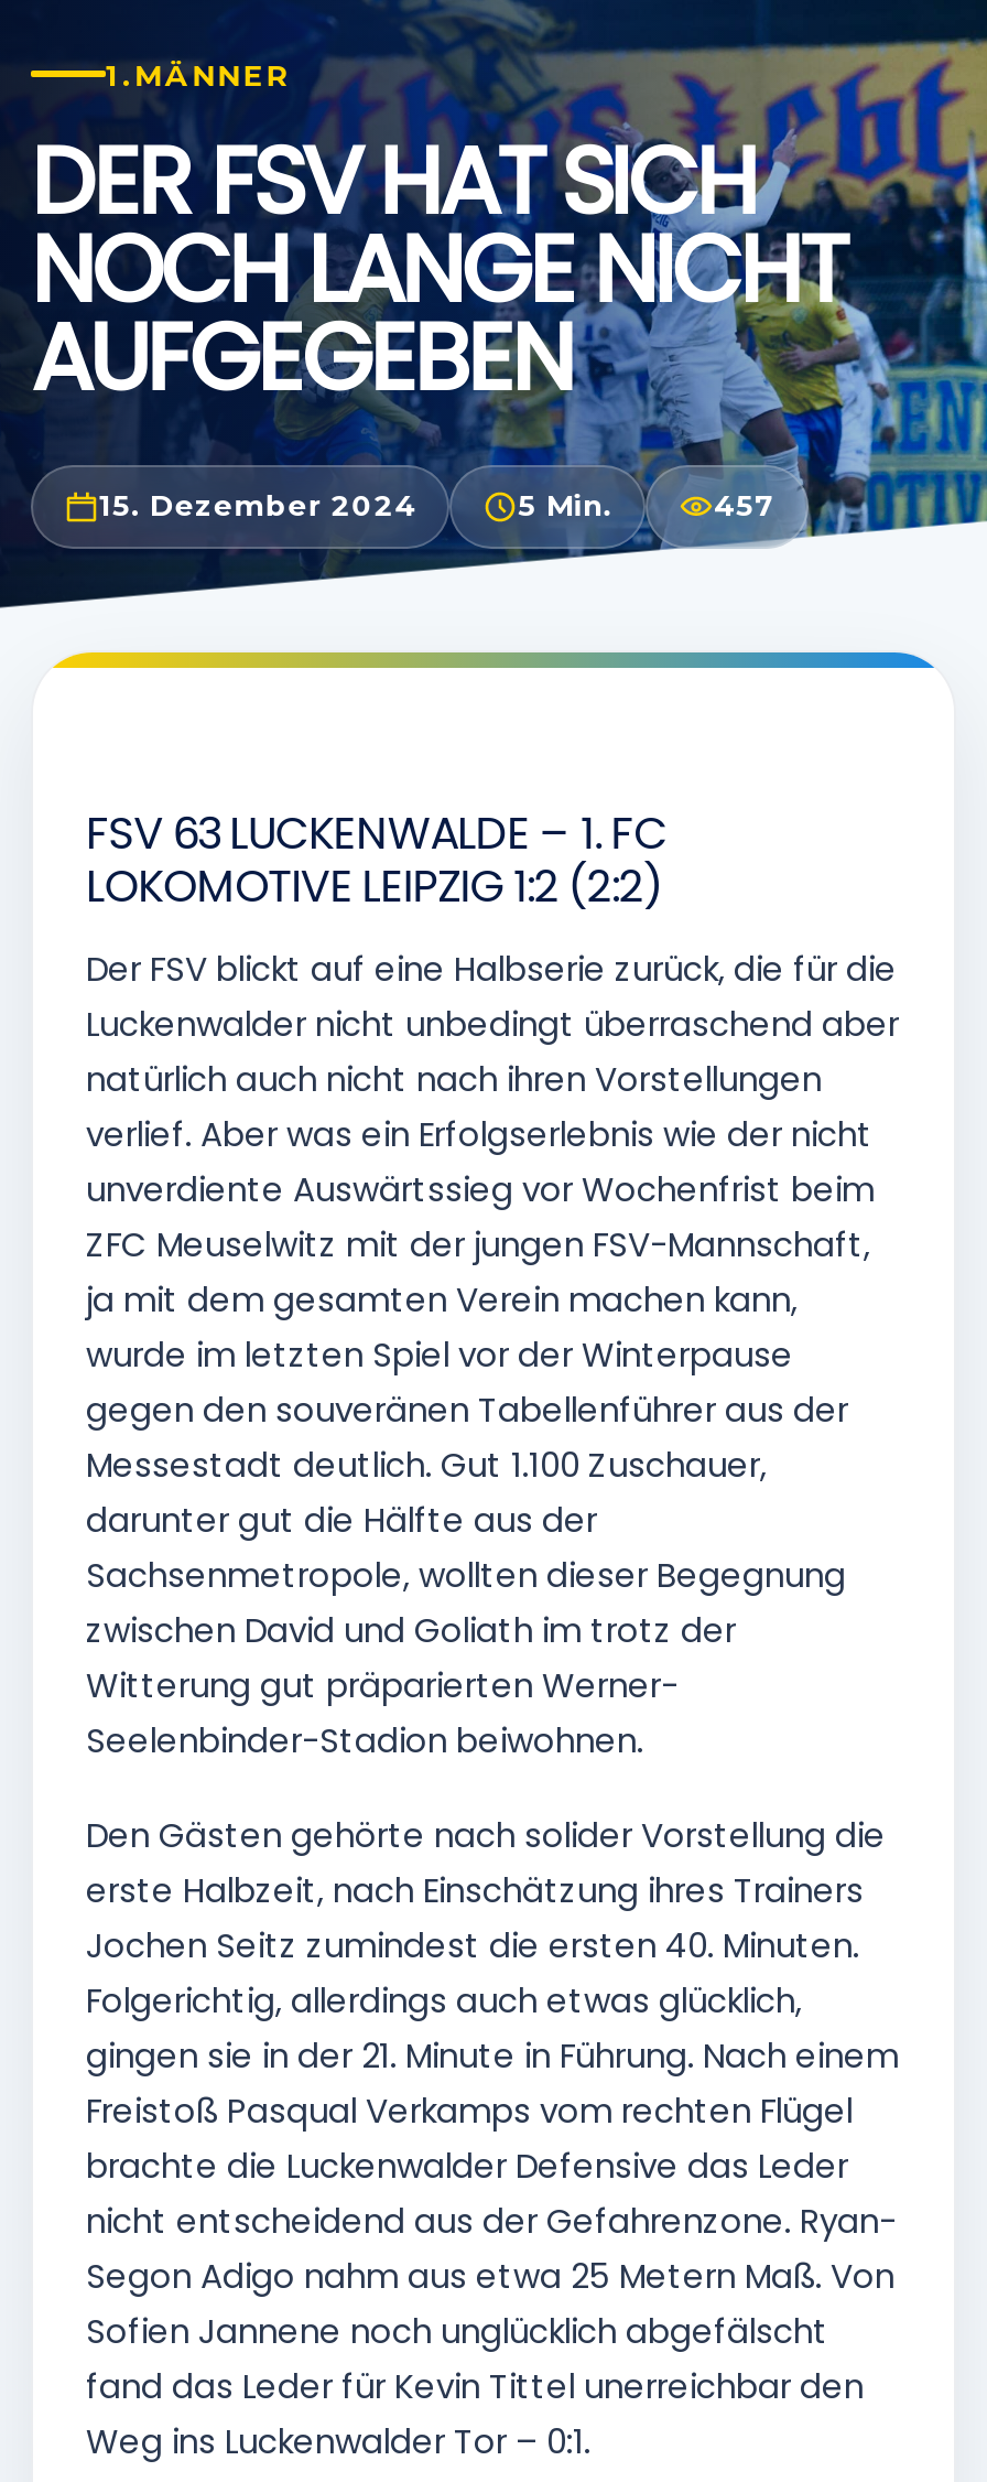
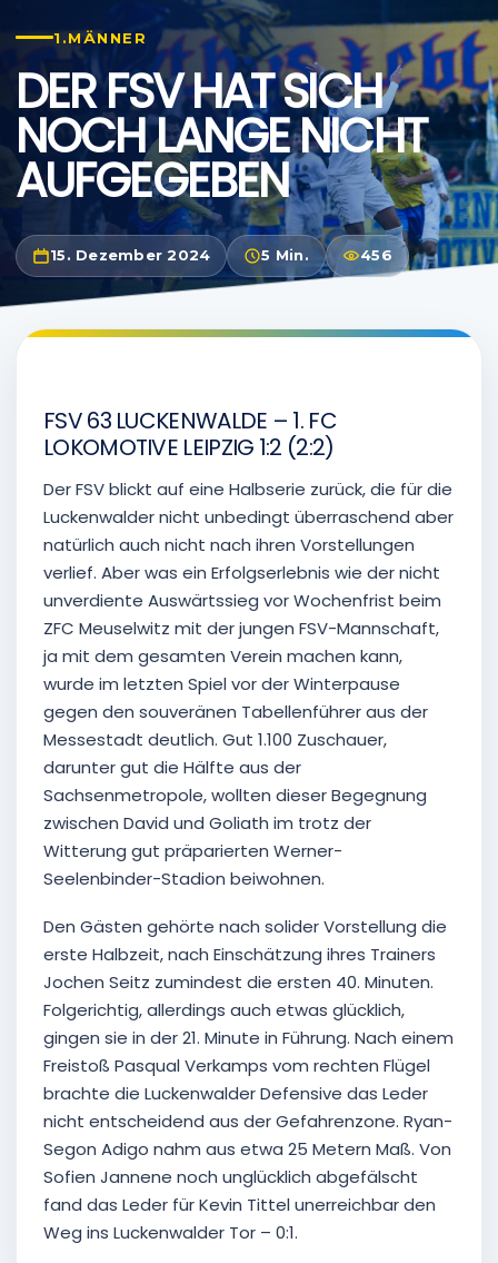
- 457
+ 456
